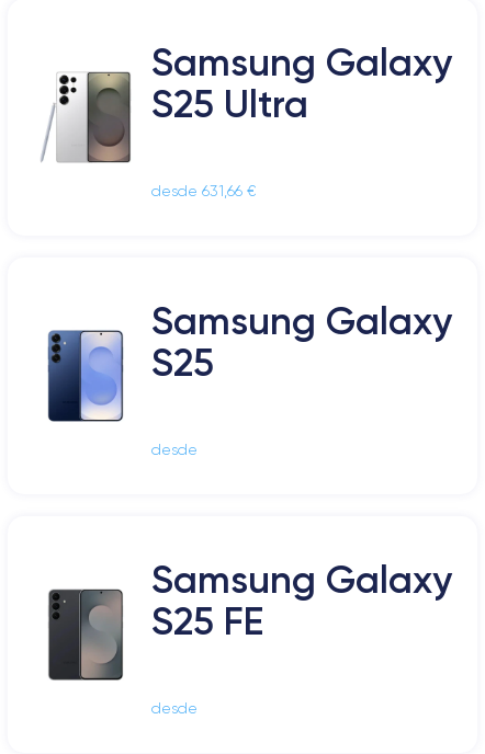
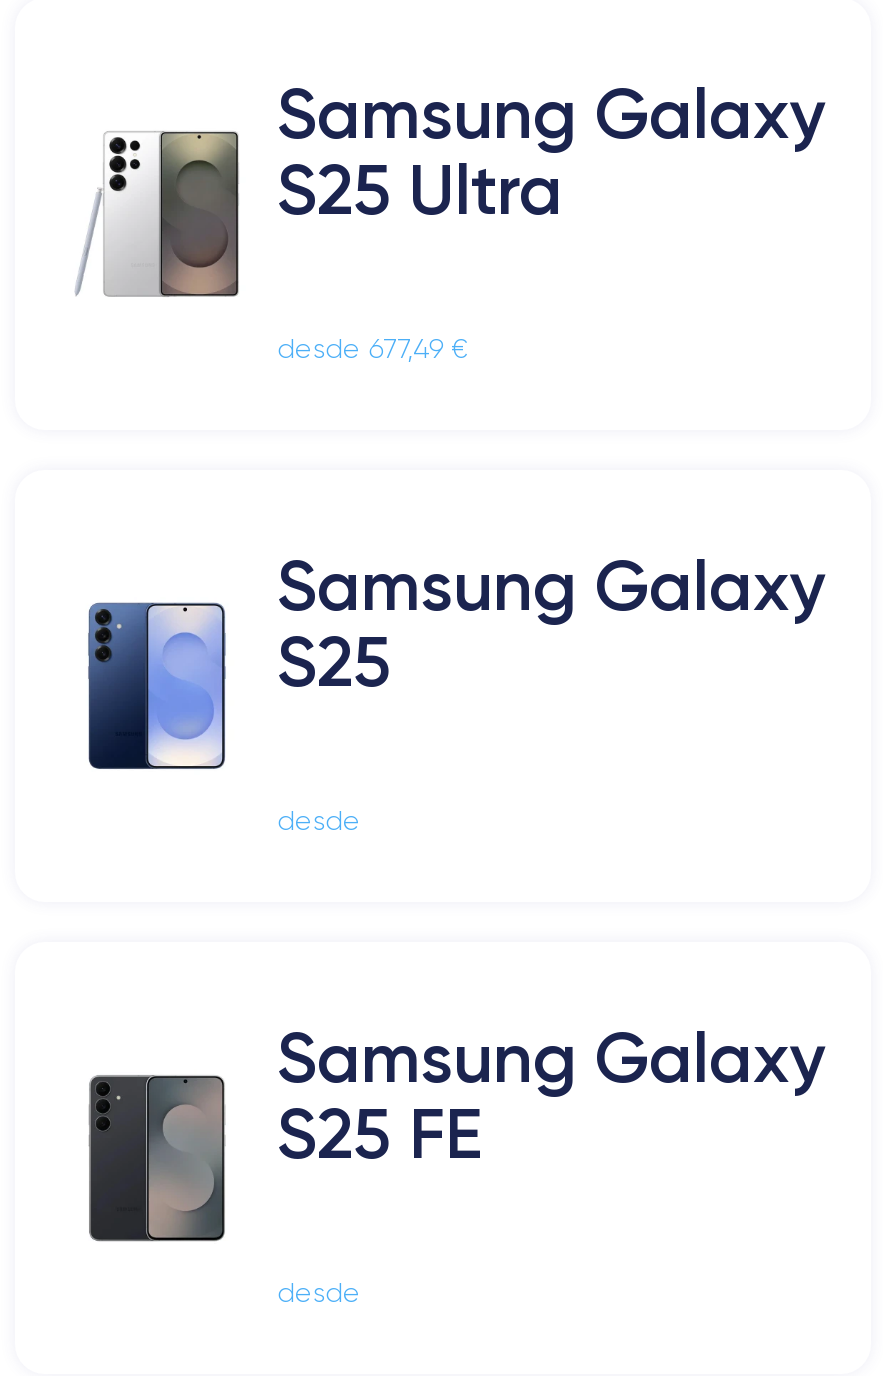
- desde 631,66 €
+ desde 677,49 €
